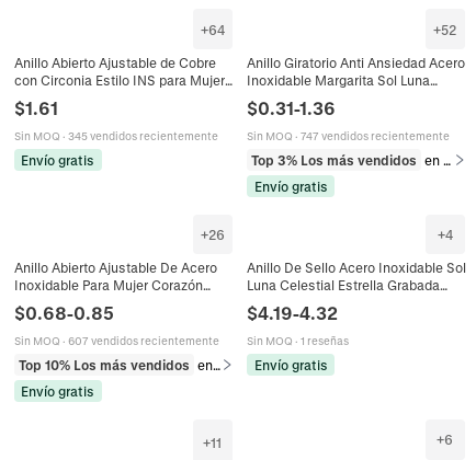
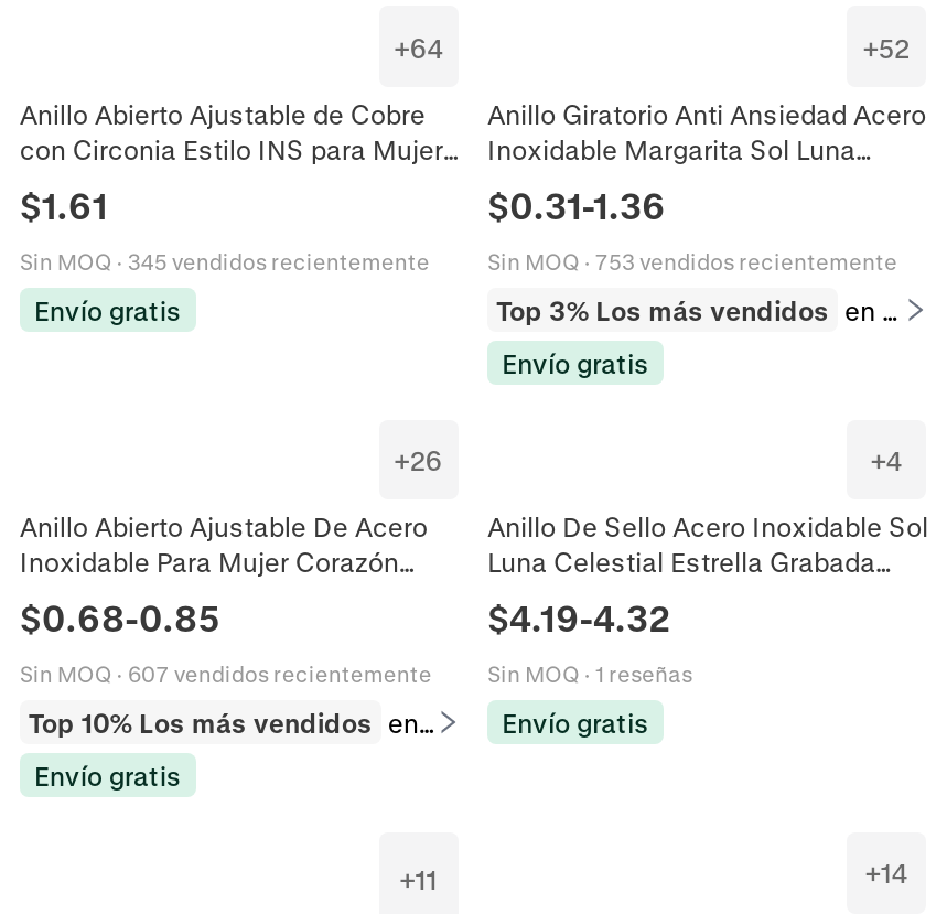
- Sin MOQ · 747 vendidos recientemente
+ Sin MOQ · 753 vendidos recientemente

- +6
+ +14
